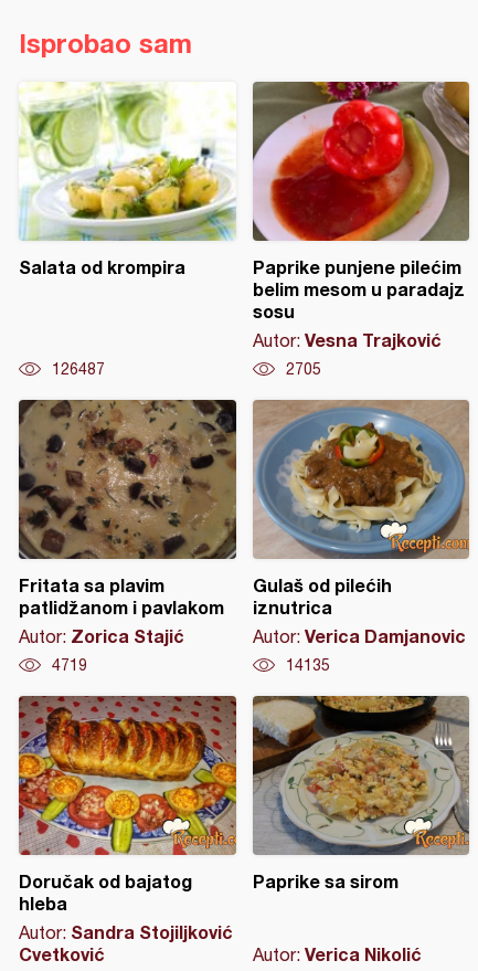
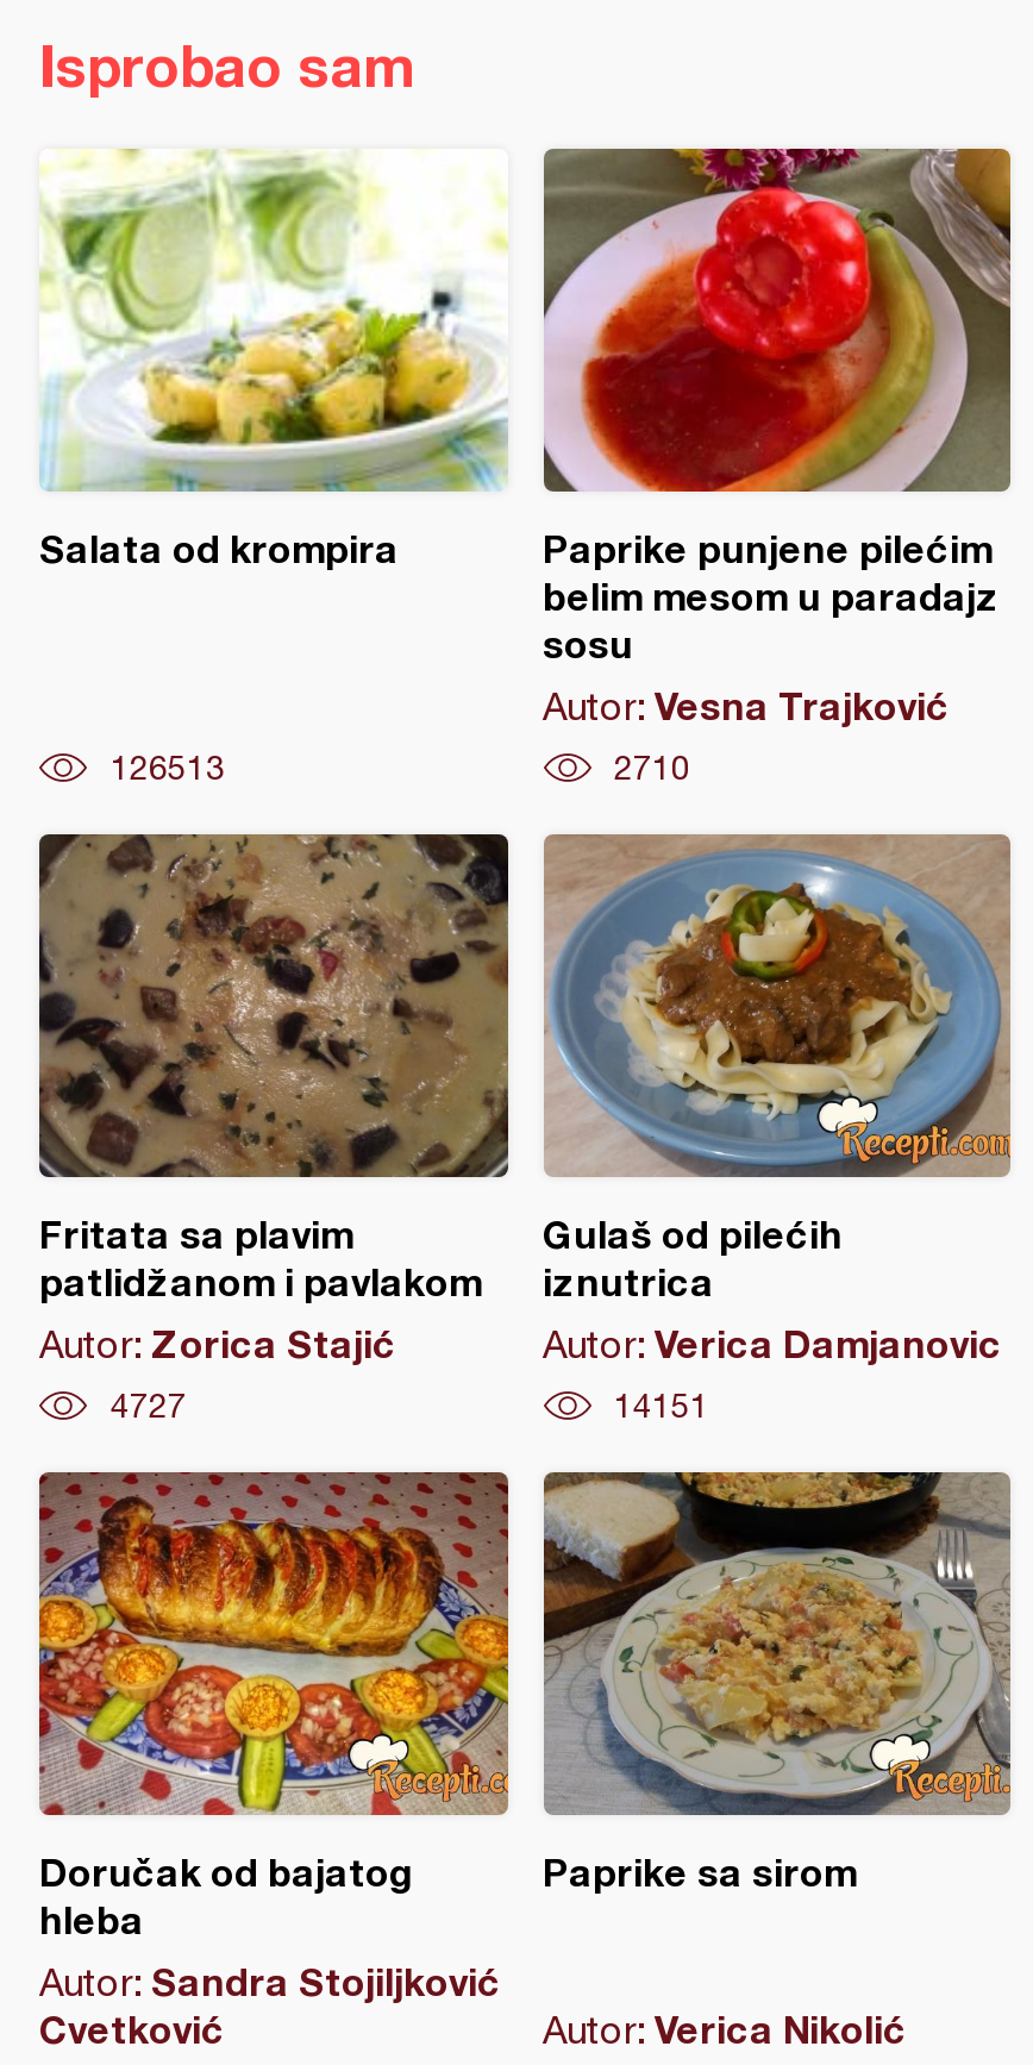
- 126487
+ 126513

- 2705
+ 2710

- 4719
+ 4727

- 14135
+ 14151
